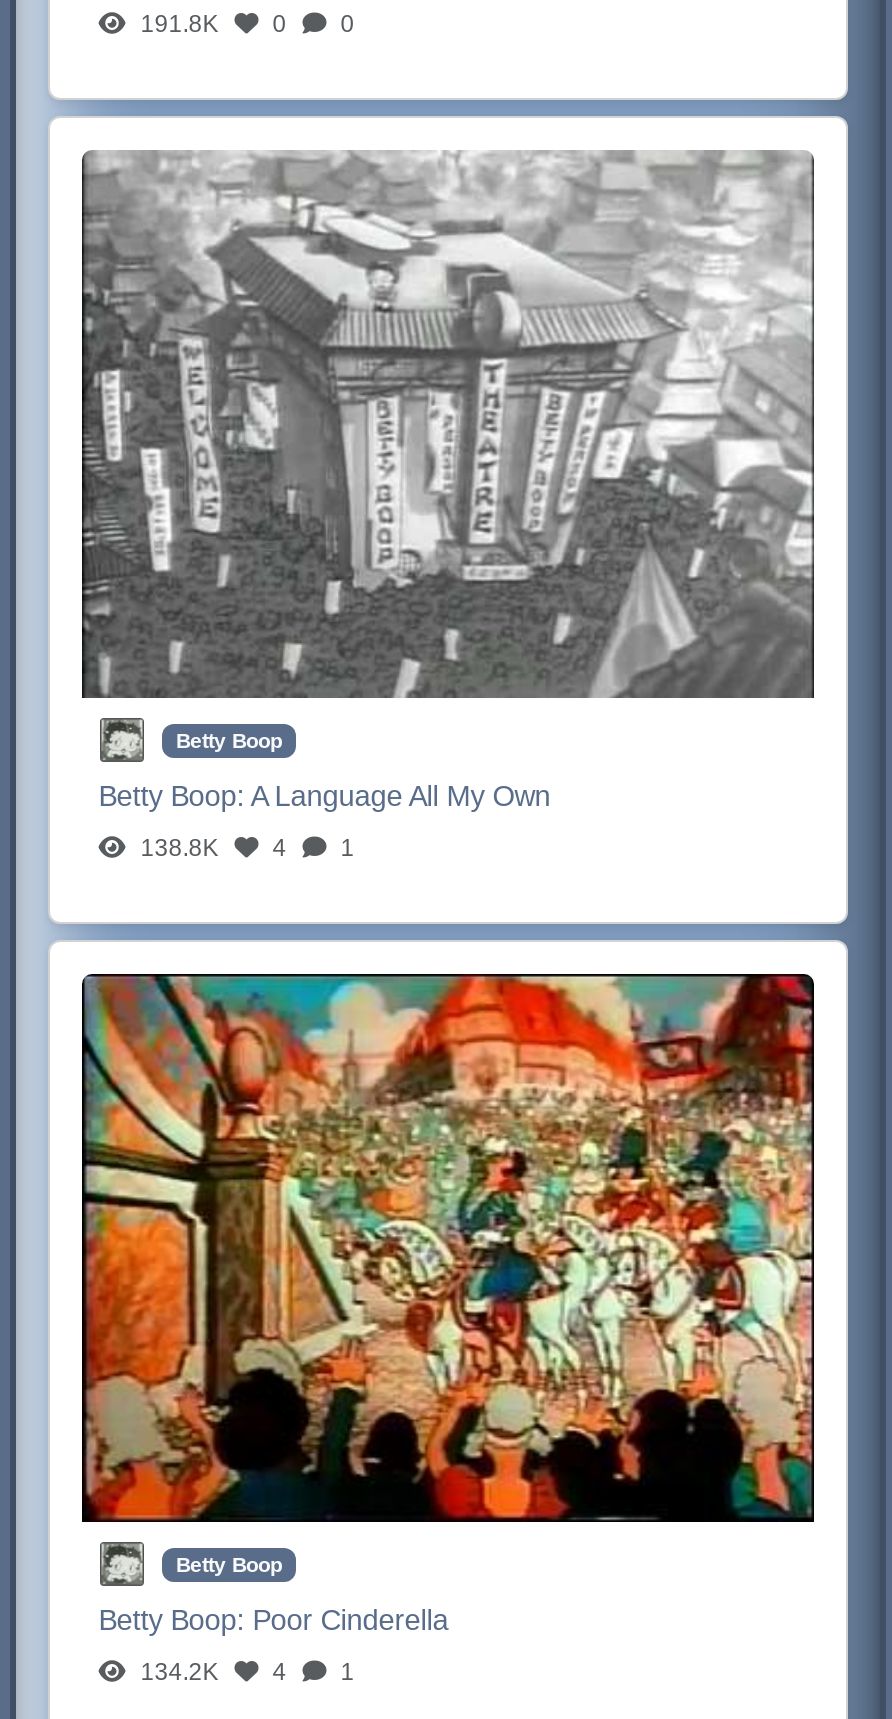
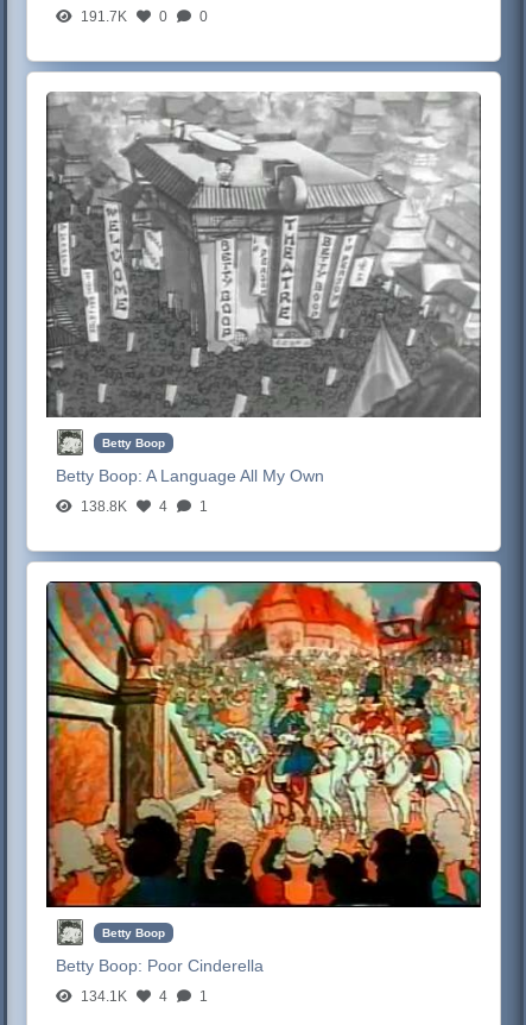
- 191.8K 0 0
+ 191.7K 0 0

- 134.2K 4 1
+ 134.1K 4 1
